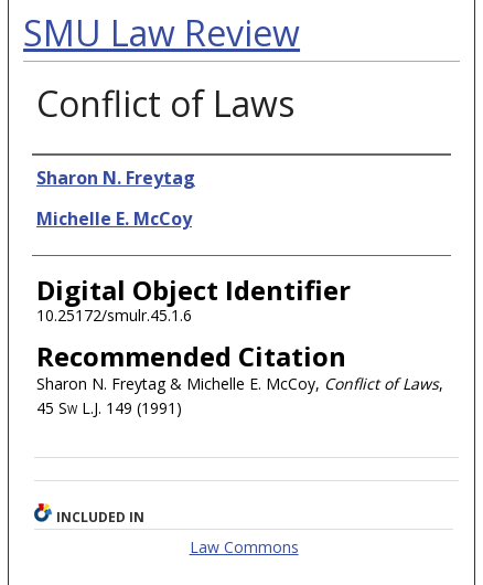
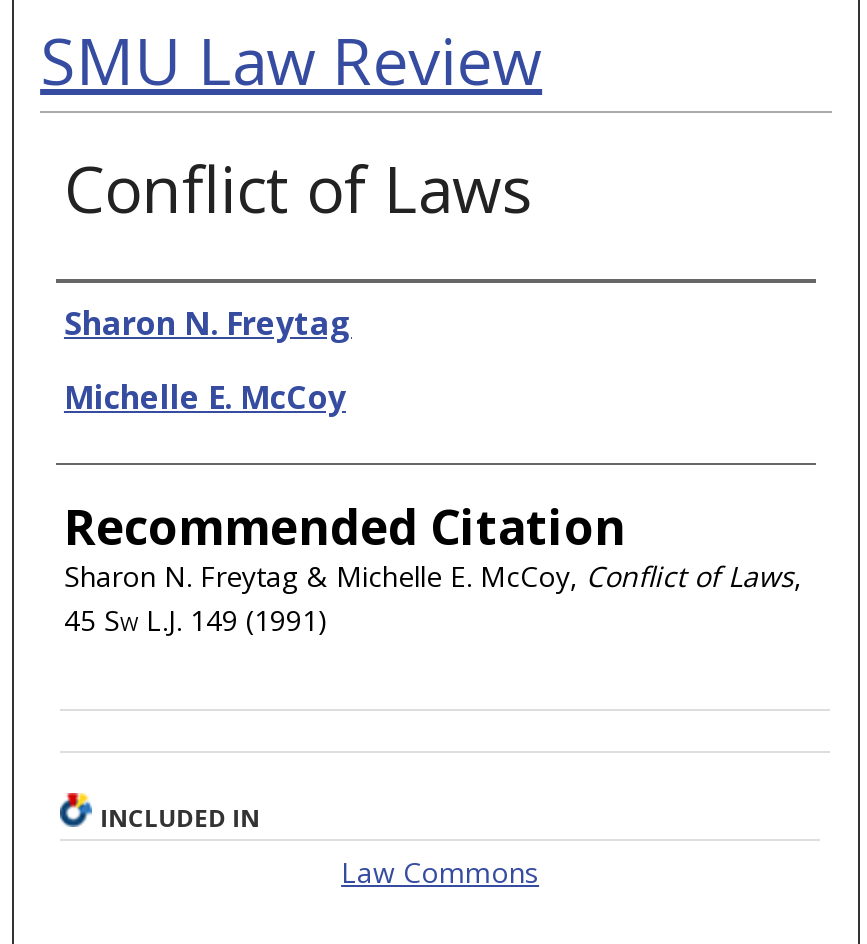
- Digital Object Identifier
- 10.25172/smulr.45.1.6
